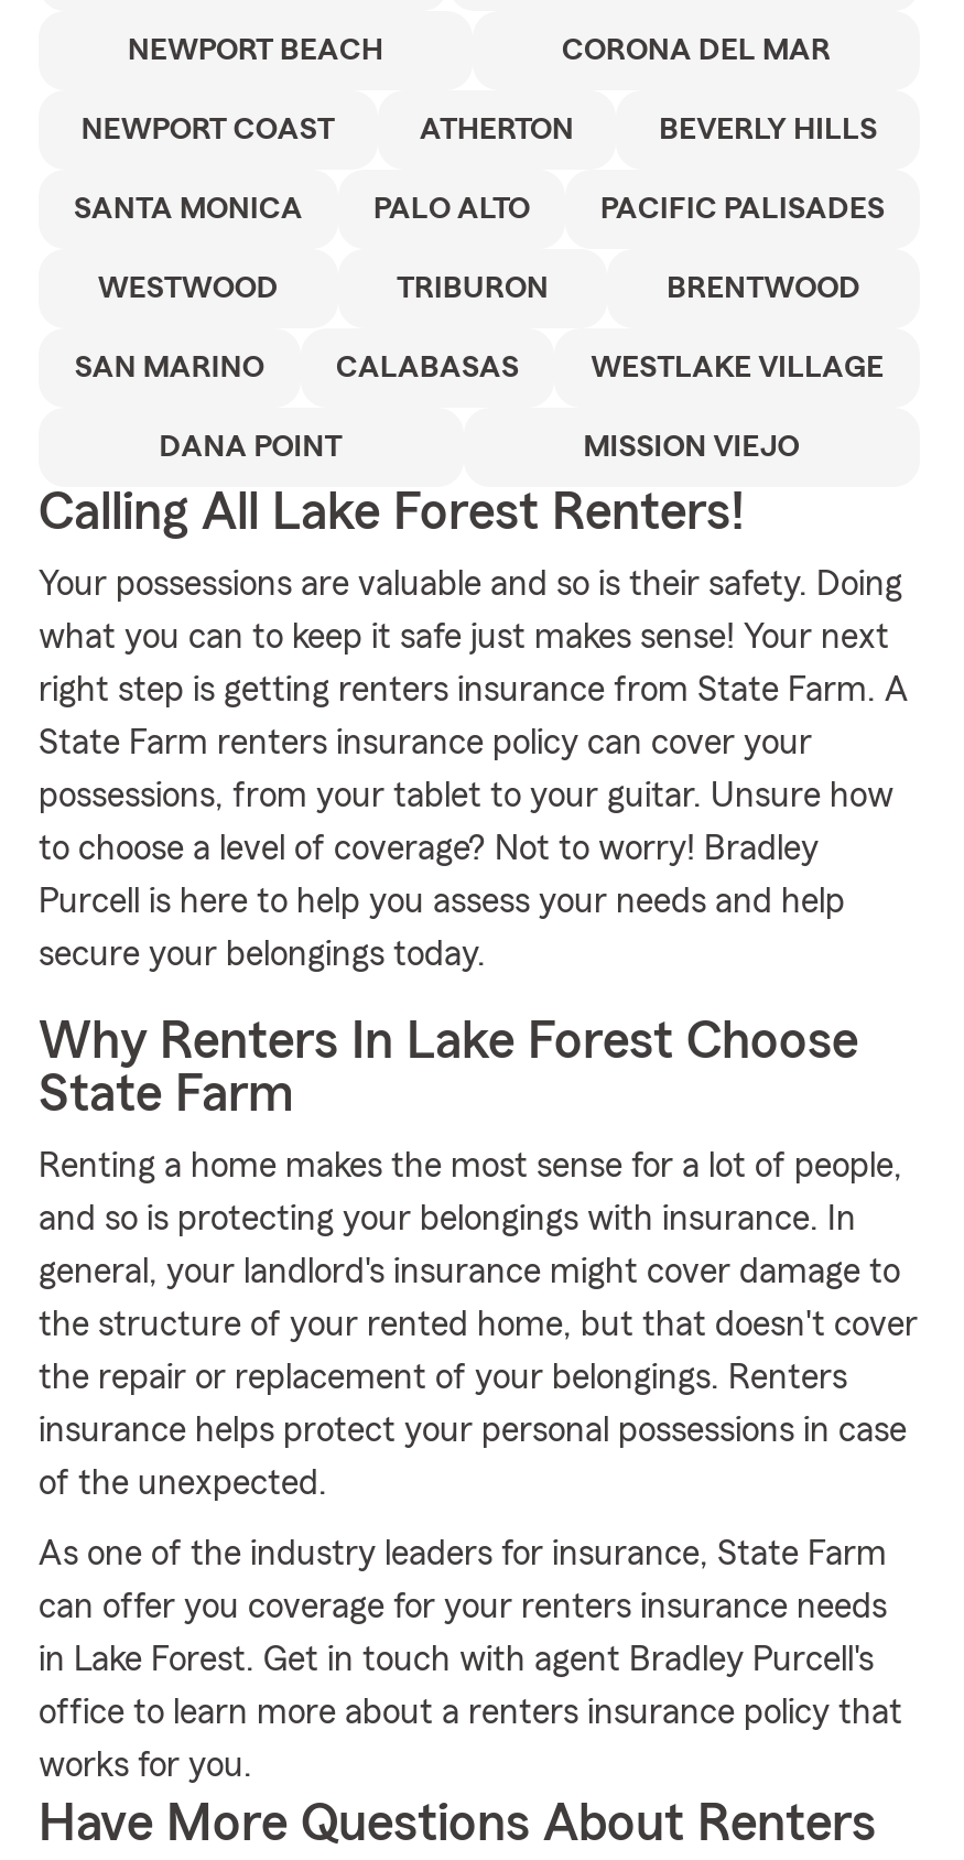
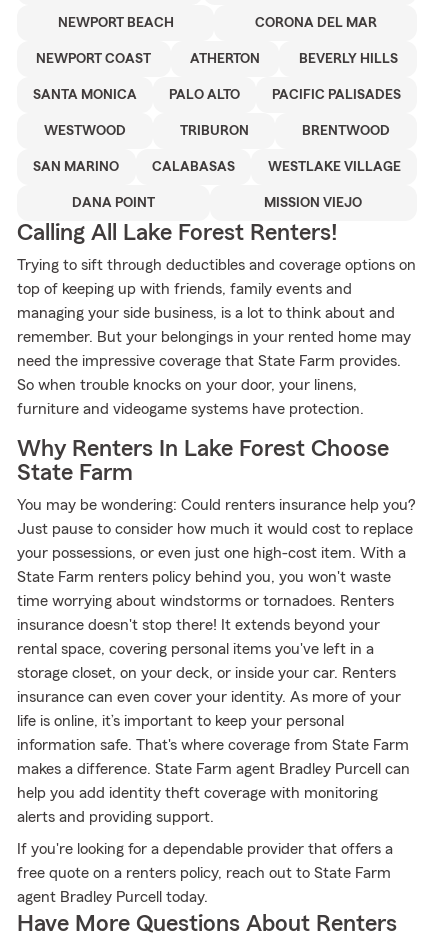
- Your possessions are valuable and so is their safety. Doing
- what you can to keep it safe just makes sense! Your next
- right step is getting renters insurance from State Farm. A
- State Farm renters insurance policy can cover your
- possessions, from your tablet to your guitar. Unsure how
- to choose a level of coverage? Not to worry! Bradley
- Purcell is here to help you assess your needs and help
- secure your belongings today.
+ Trying to sift through deductibles and coverage options on
+ top of keeping up with friends, family events and
+ managing your side business, is a lot to think about and
+ remember. But your belongings in your rented home may
+ need the impressive coverage that State Farm provides.
+ So when trouble knocks on your door, your linens,
+ furniture and videogame systems have protection.

moved up: Why Renters In Lake Forest Choose | State Farm

- Renting a home makes the most sense for a lot of people,
- and so is protecting your belongings with insurance. In
- general, your landlord's insurance might cover damage to
- the structure of your rented home, but that doesn't cover
- the repair or replacement of your belongings. Renters
- insurance helps protect your personal possessions in case
- of the unexpected.
- As one of the industry leaders for insurance, State Farm
- can offer you coverage for your renters insurance needs
- in Lake Forest. Get in touch with agent Bradley Purcell's
- office to learn more about a renters insurance policy that
- works for you.
+ You may be wondering: Could renters insurance help you?
+ Just pause to consider how much it would cost to replace
+ your possessions, or even just one high-cost item. With a
+ State Farm renters policy behind you, you won't waste
+ time worrying about windstorms or tornadoes. Renters
+ insurance doesn't stop there! It extends beyond your
+ rental space, covering personal items you've left in a
+ storage closet, on your deck, or inside your car. Renters
+ insurance can even cover your identity. As more of your
+ life is online, it’s important to keep your personal
+ information safe. That's where coverage from State Farm
+ makes a difference. State Farm agent Bradley Purcell can
+ help you add identity theft coverage with monitoring
+ alerts and providing support.
+ If you're looking for a dependable provider that offers a
+ free quote on a renters policy, reach out to State Farm
+ agent Bradley Purcell today.
